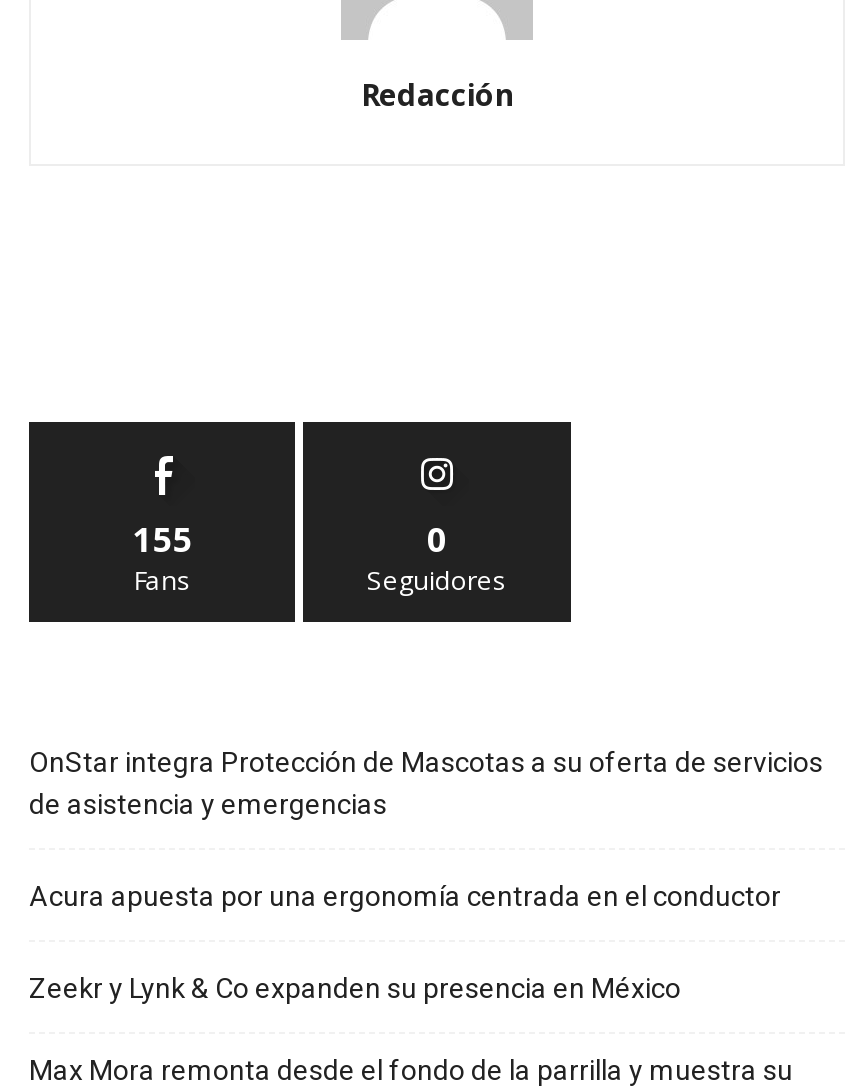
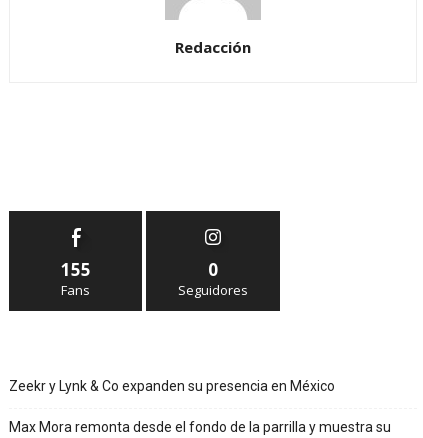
- OnStar integra Protección de Mascotas a su oferta de servicios
- de asistencia y emergencias
- Acura apuesta por una ergonomía centrada en el conductor
